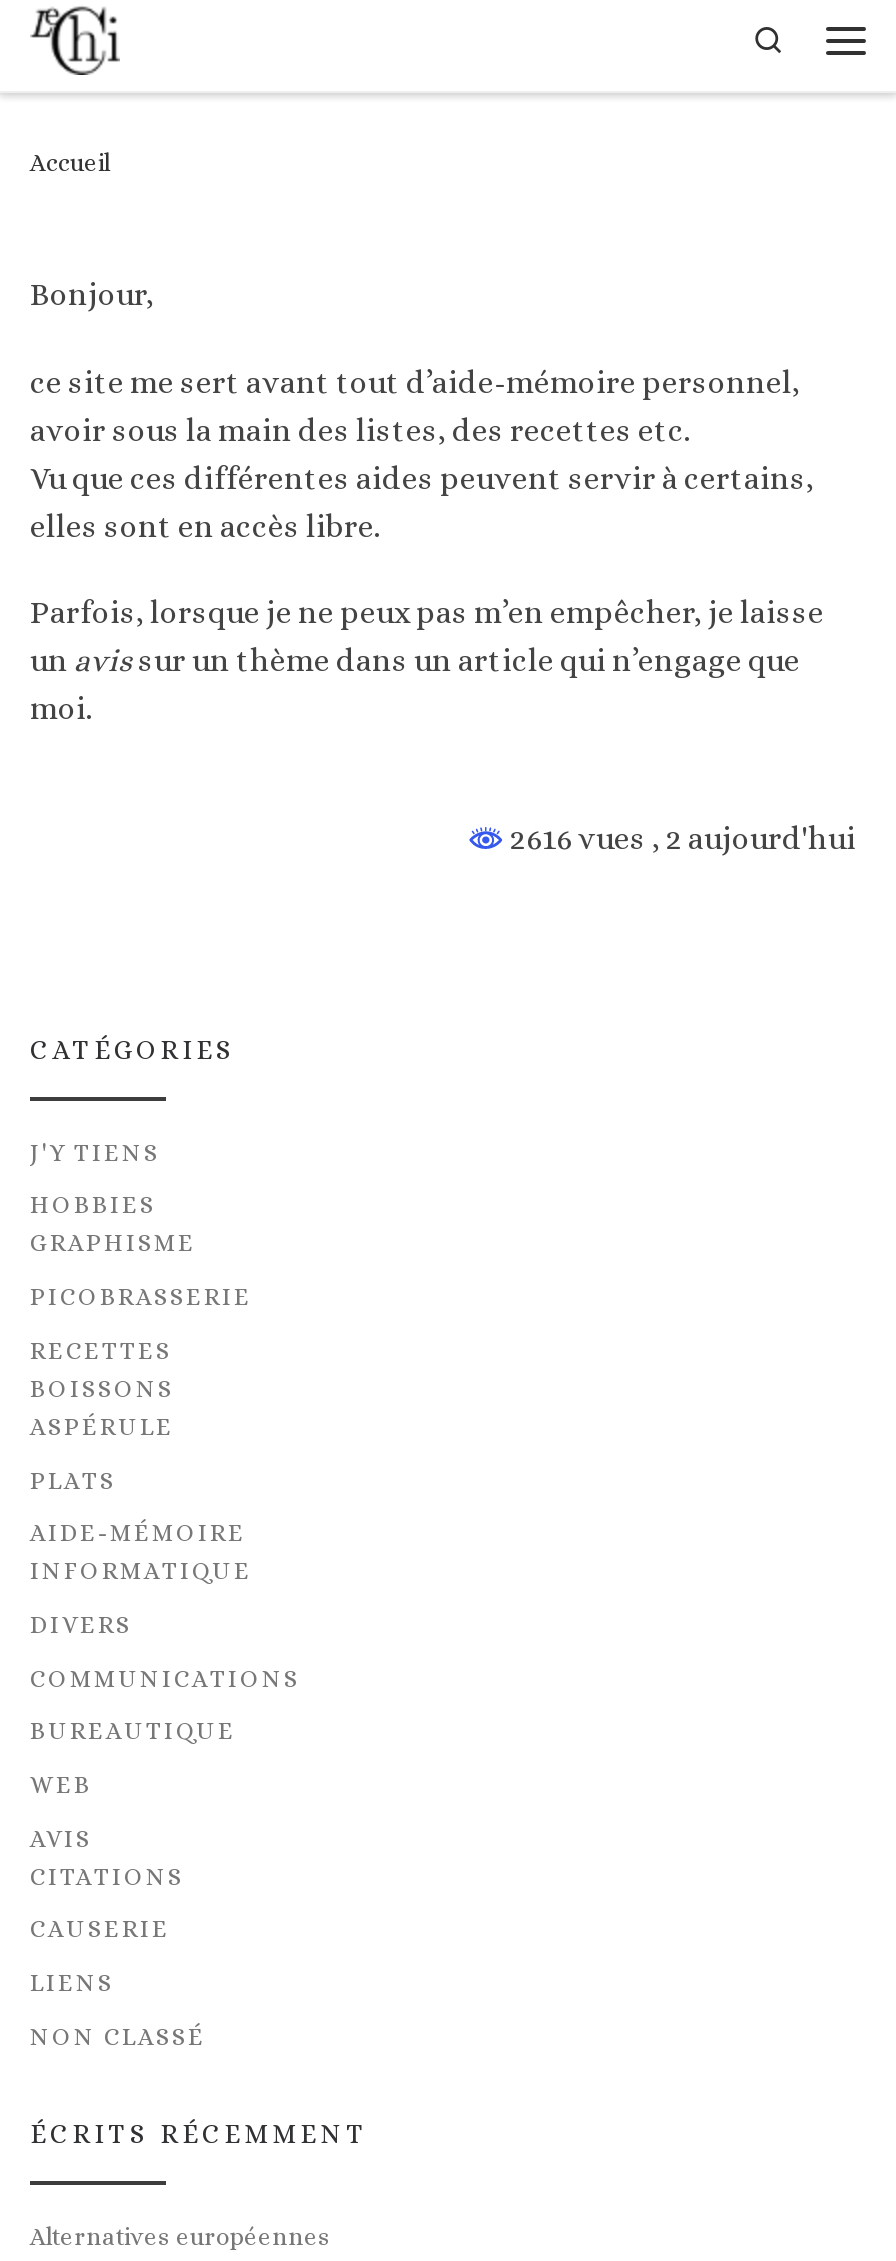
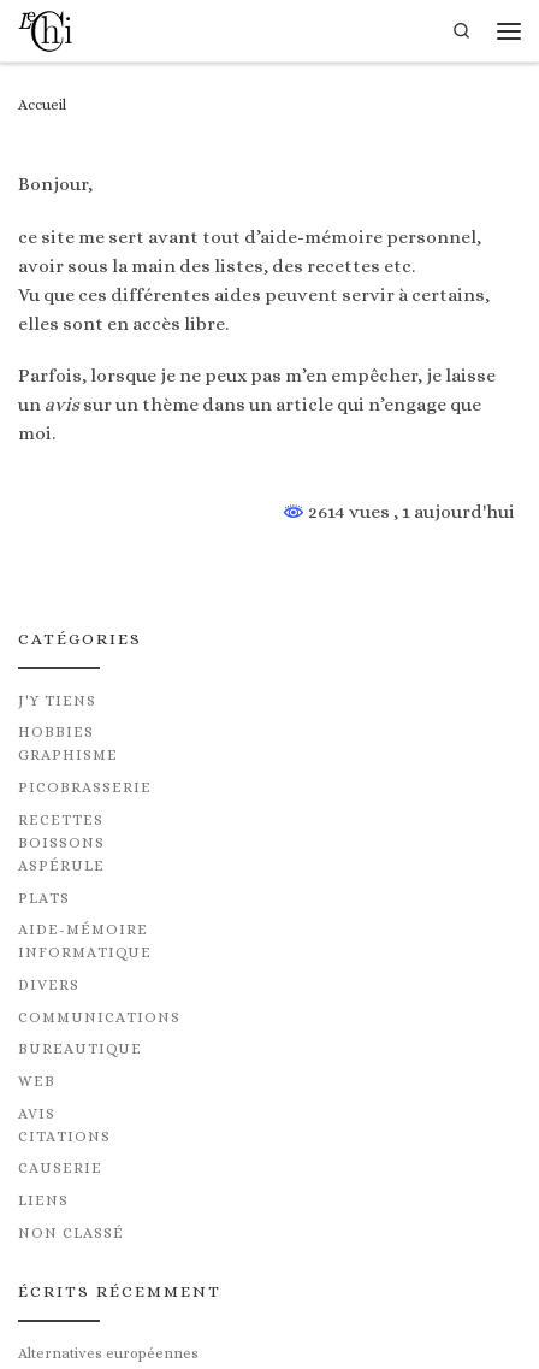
- 2616 vues, 2 aujourd'hui
+ 2614 vues, 1 aujourd'hui
